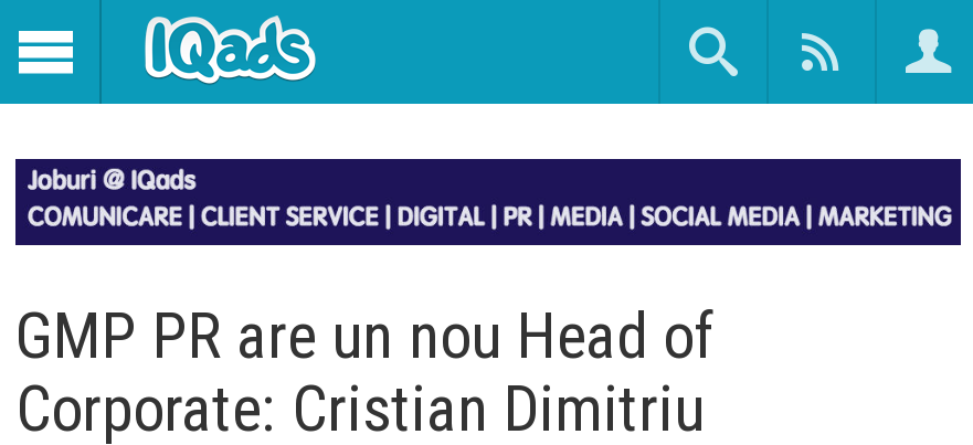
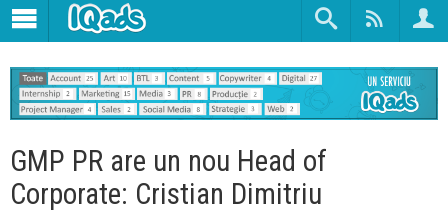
- [image]
+ [image]
